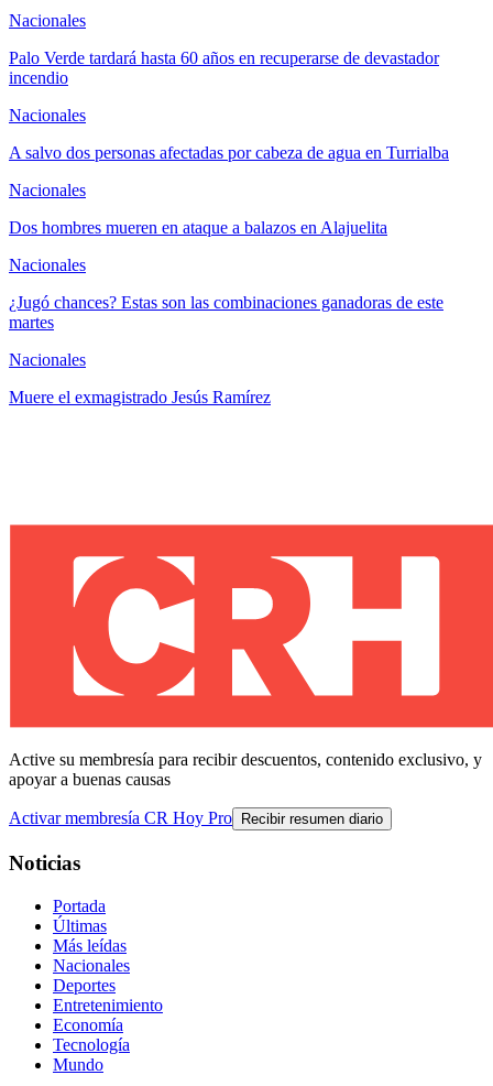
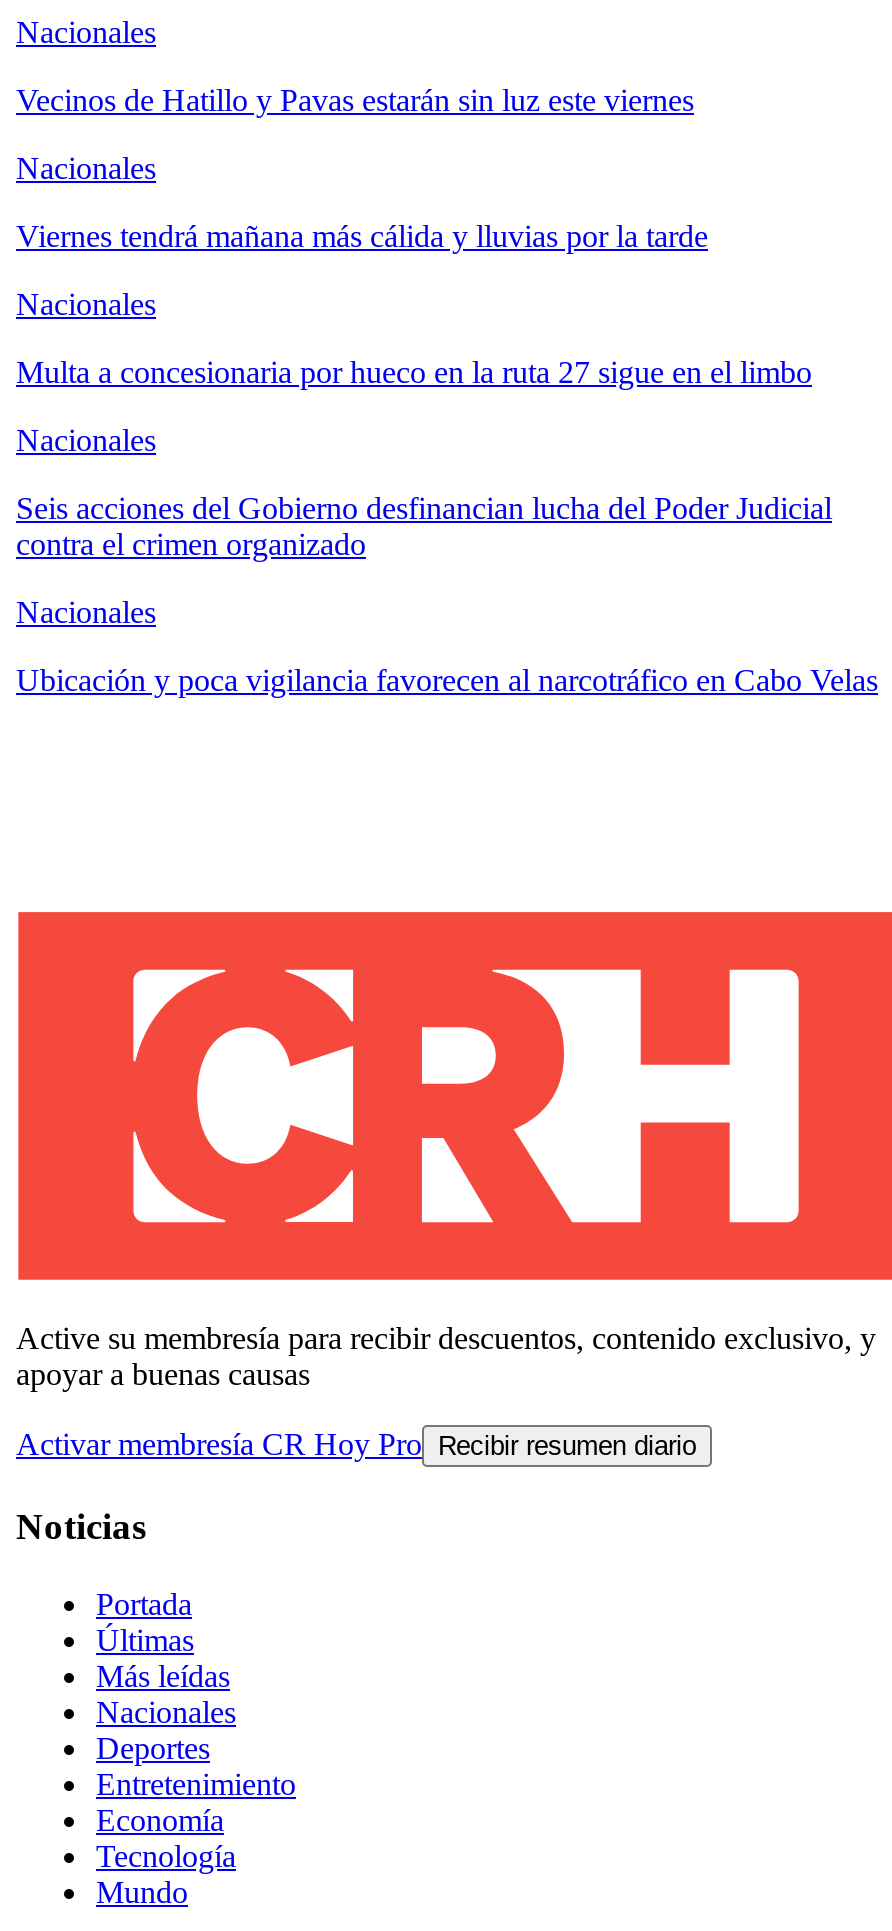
- Palo Verde tardará hasta 60 años en recuperarse de devastador
- incendio
+ Vecinos de Hatillo y Pavas estarán sin luz este viernes

- A salvo dos personas afectadas por cabeza de agua en Turrialba
+ Viernes tendrá mañana más cálida y lluvias por la tarde

- Dos hombres mueren en ataque a balazos en Alajuelita
+ Multa a concesionaria por hueco en la ruta 27 sigue en el limbo

- ¿Jugó chances? Estas son las combinaciones ganadoras de este
- martes
+ Seis acciones del Gobierno desfinancian lucha del Poder Judicial
+ contra el crimen organizado

- Muere el exmagistrado Jesús Ramírez
+ Ubicación y poca vigilancia favorecen al narcotráfico en Cabo Velas
